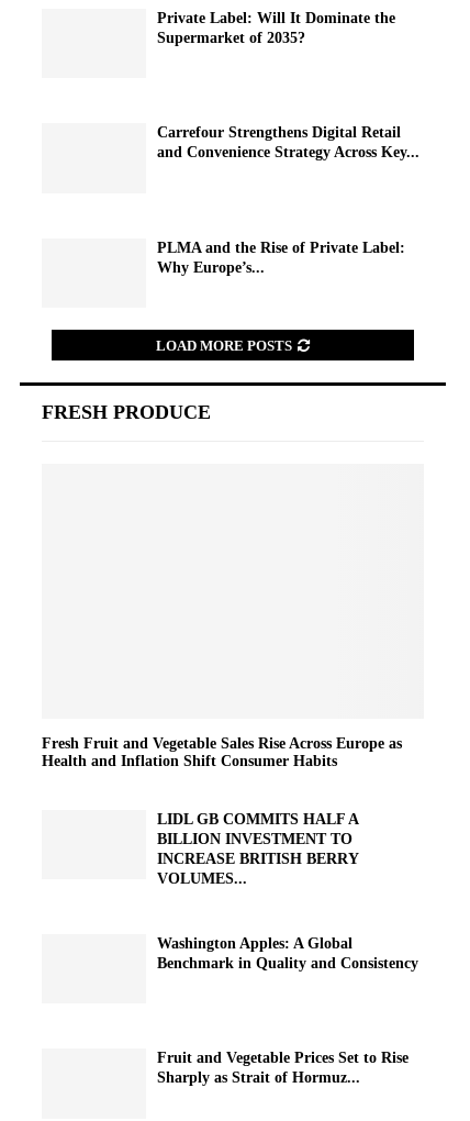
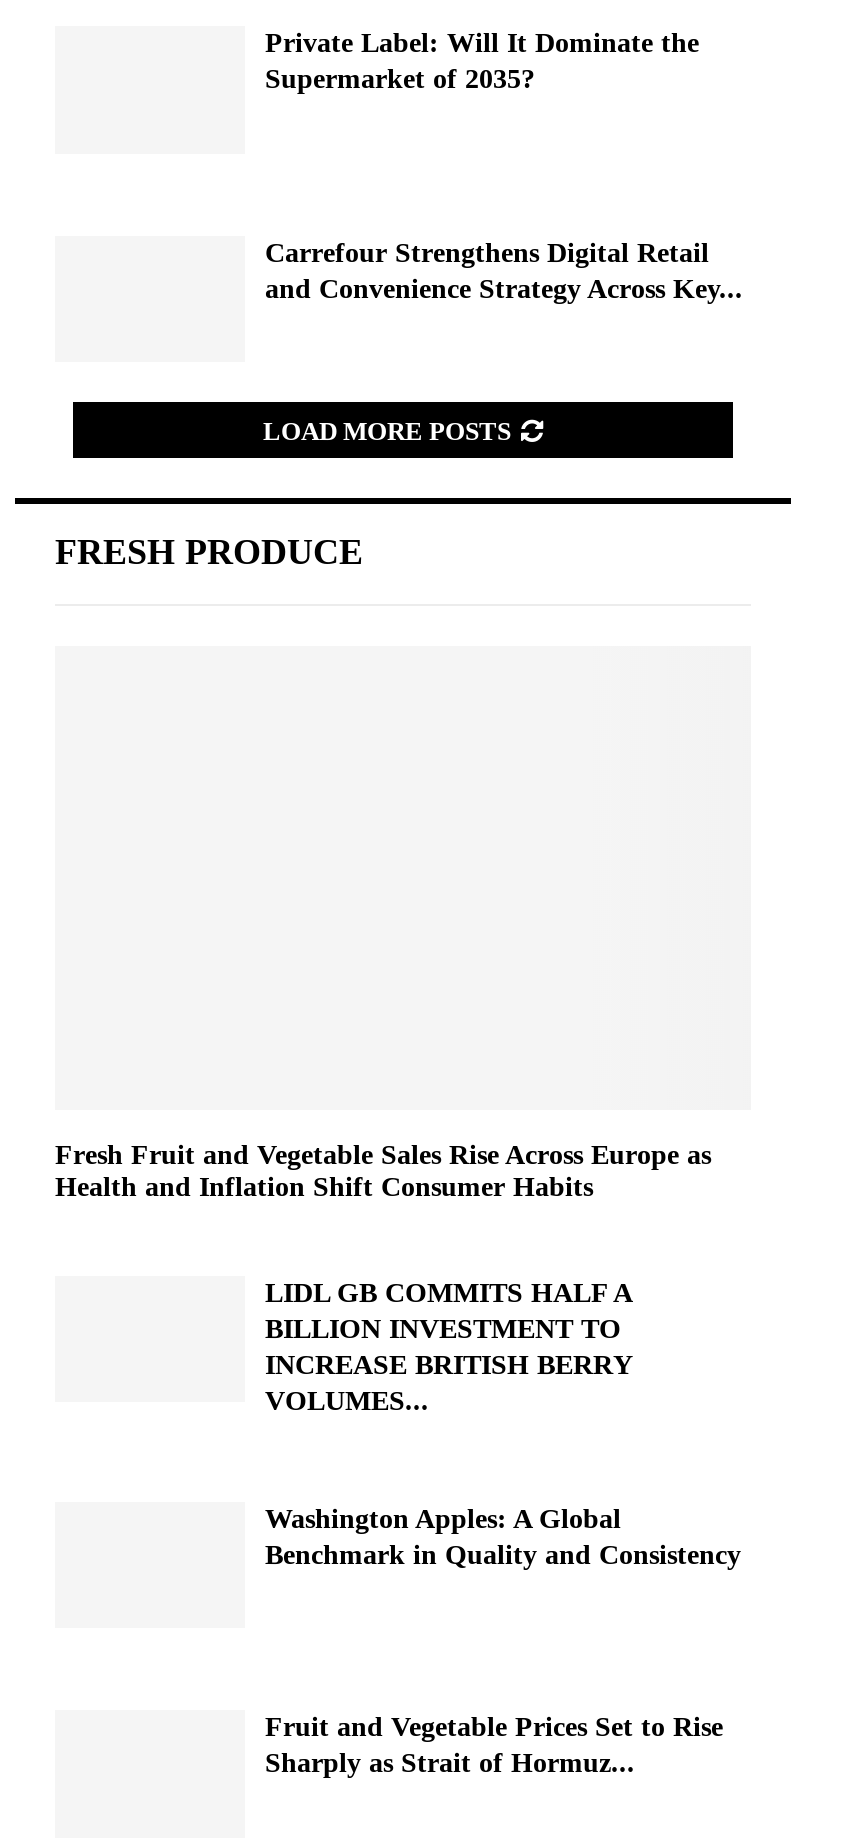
- PLMA and the Rise of Private Label:
- Why Europe’s...
